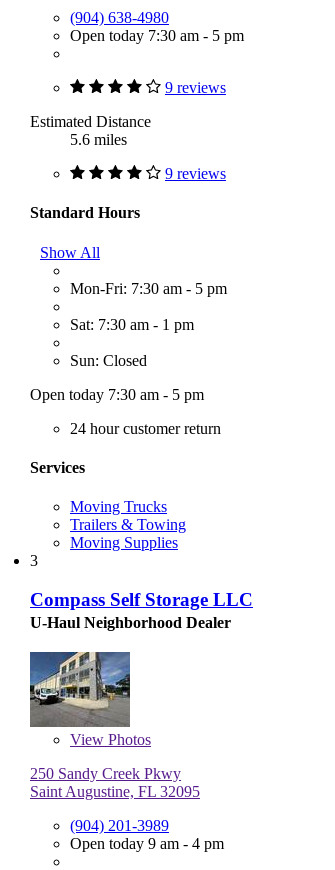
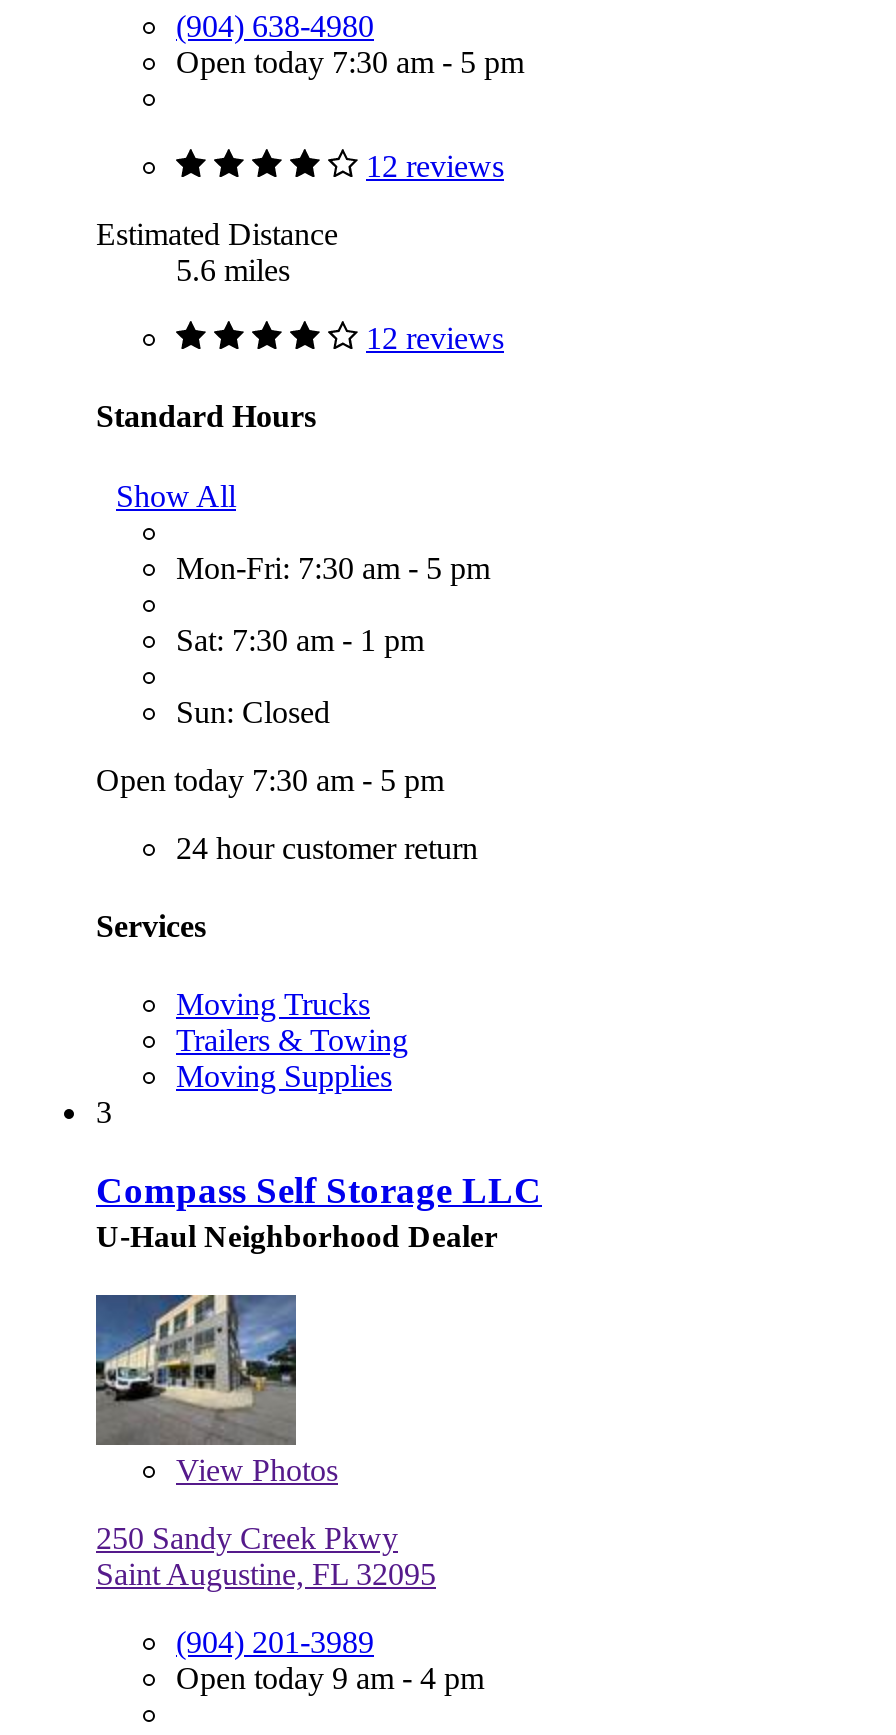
- 9 reviews
+ 12 reviews

- 9 reviews
+ 12 reviews
